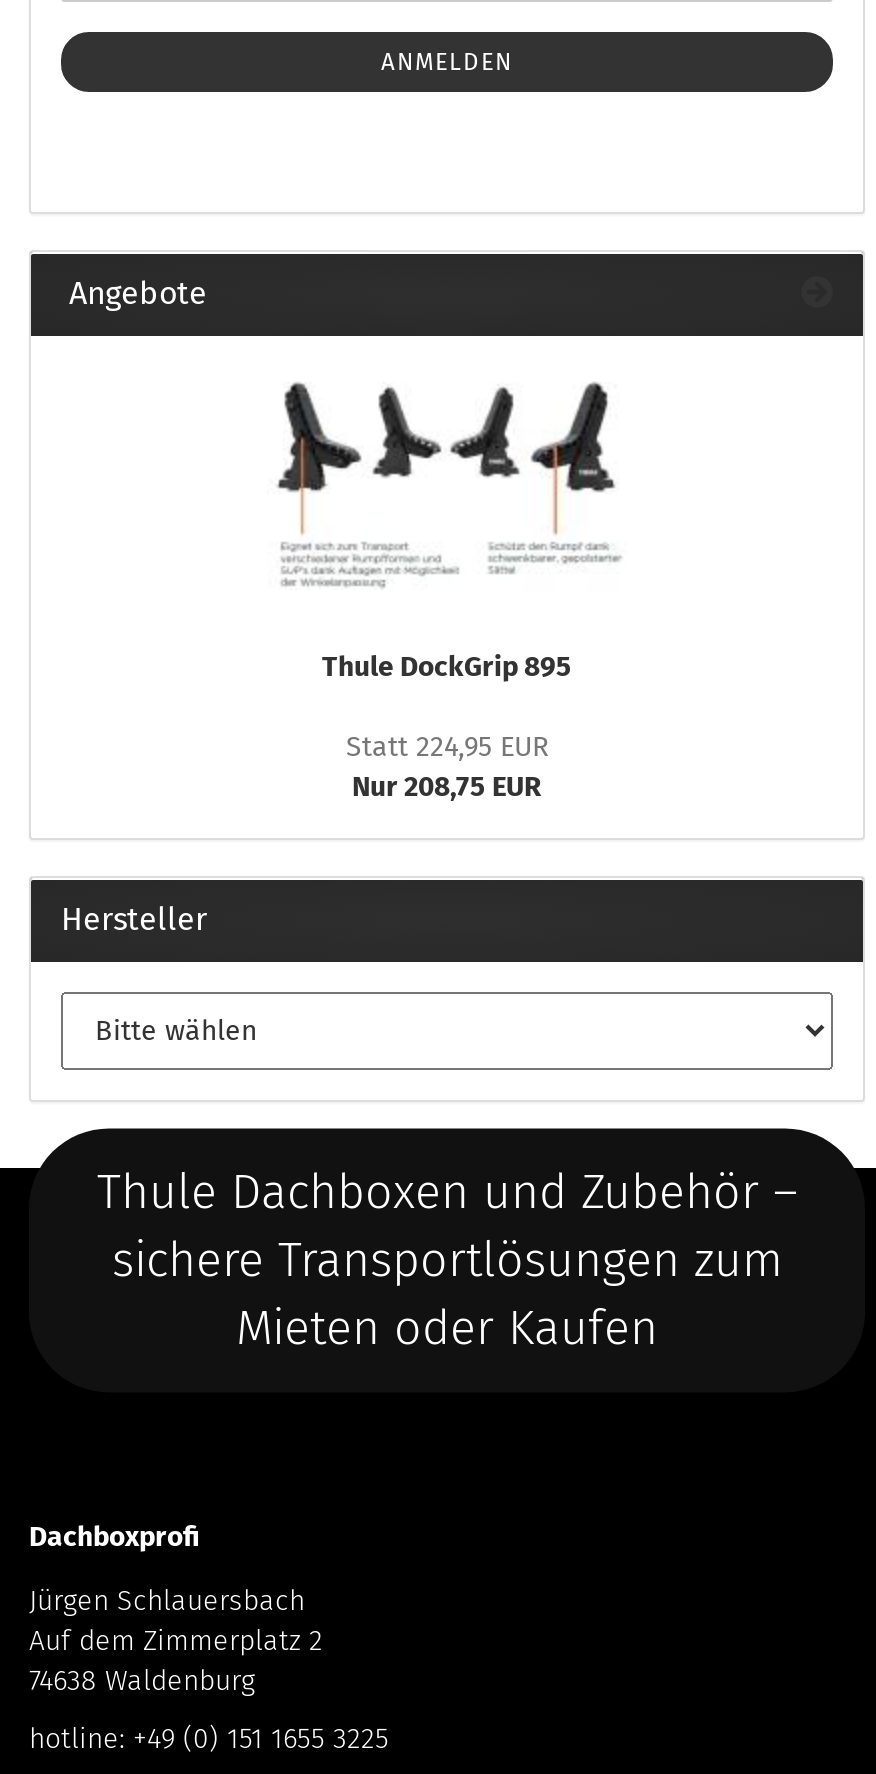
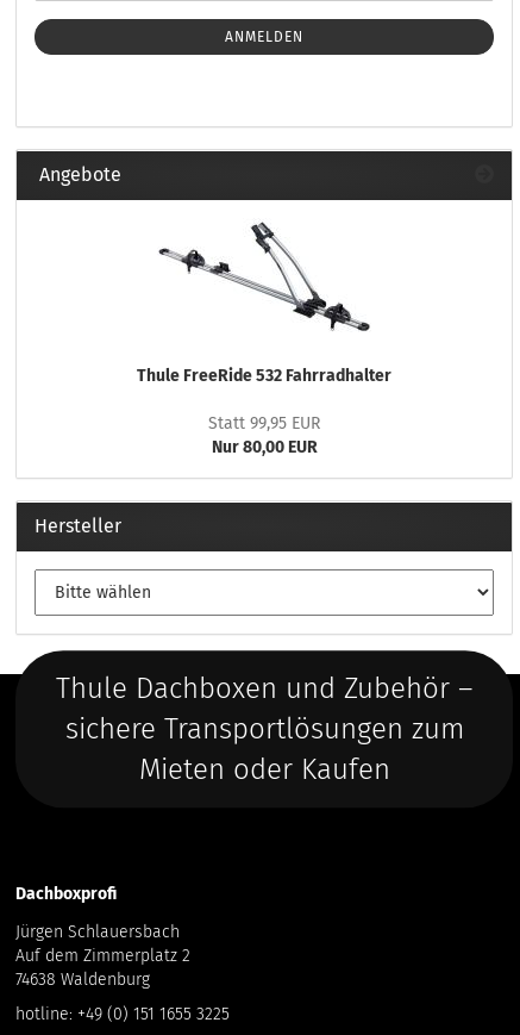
- [image]
- Thule DockGrip 895
+ [image]
+ Thule FreeRide 532 Fahrradhalter

- Statt 224,95 EUR
- Nur 208,75 EUR
+ Statt 99,95 EUR
+ Nur 80,00 EUR
